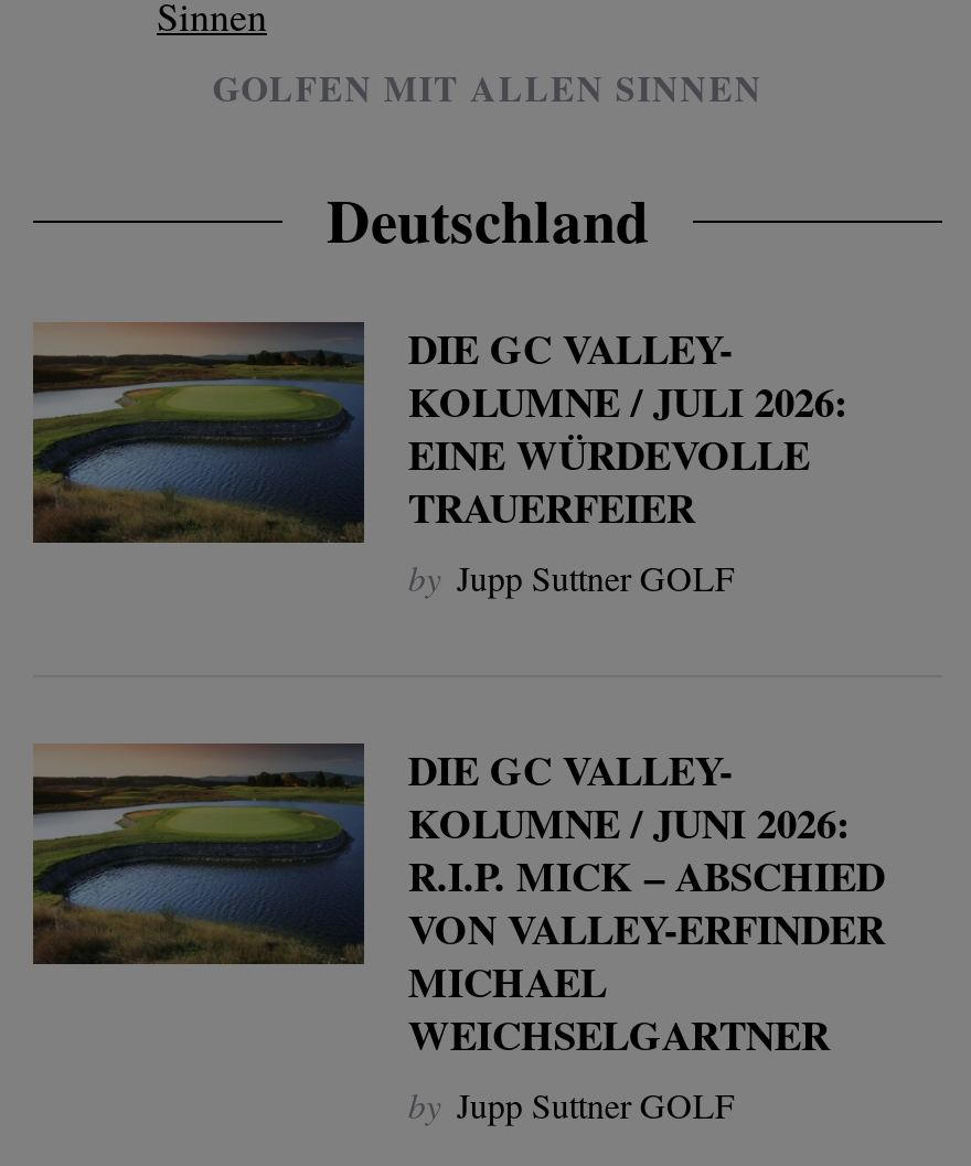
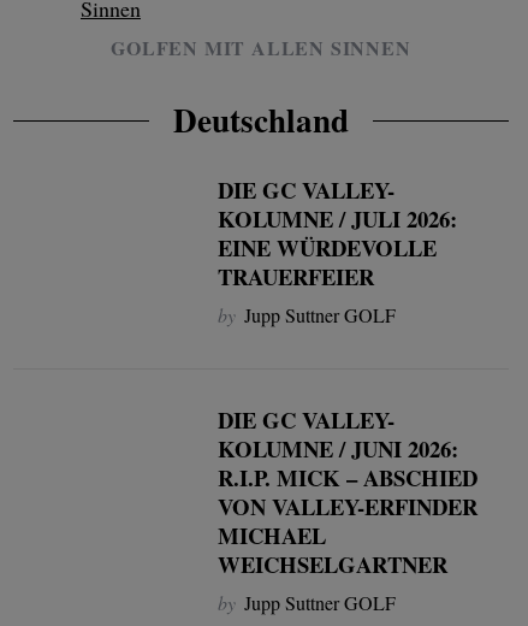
- [image]

- [image]
